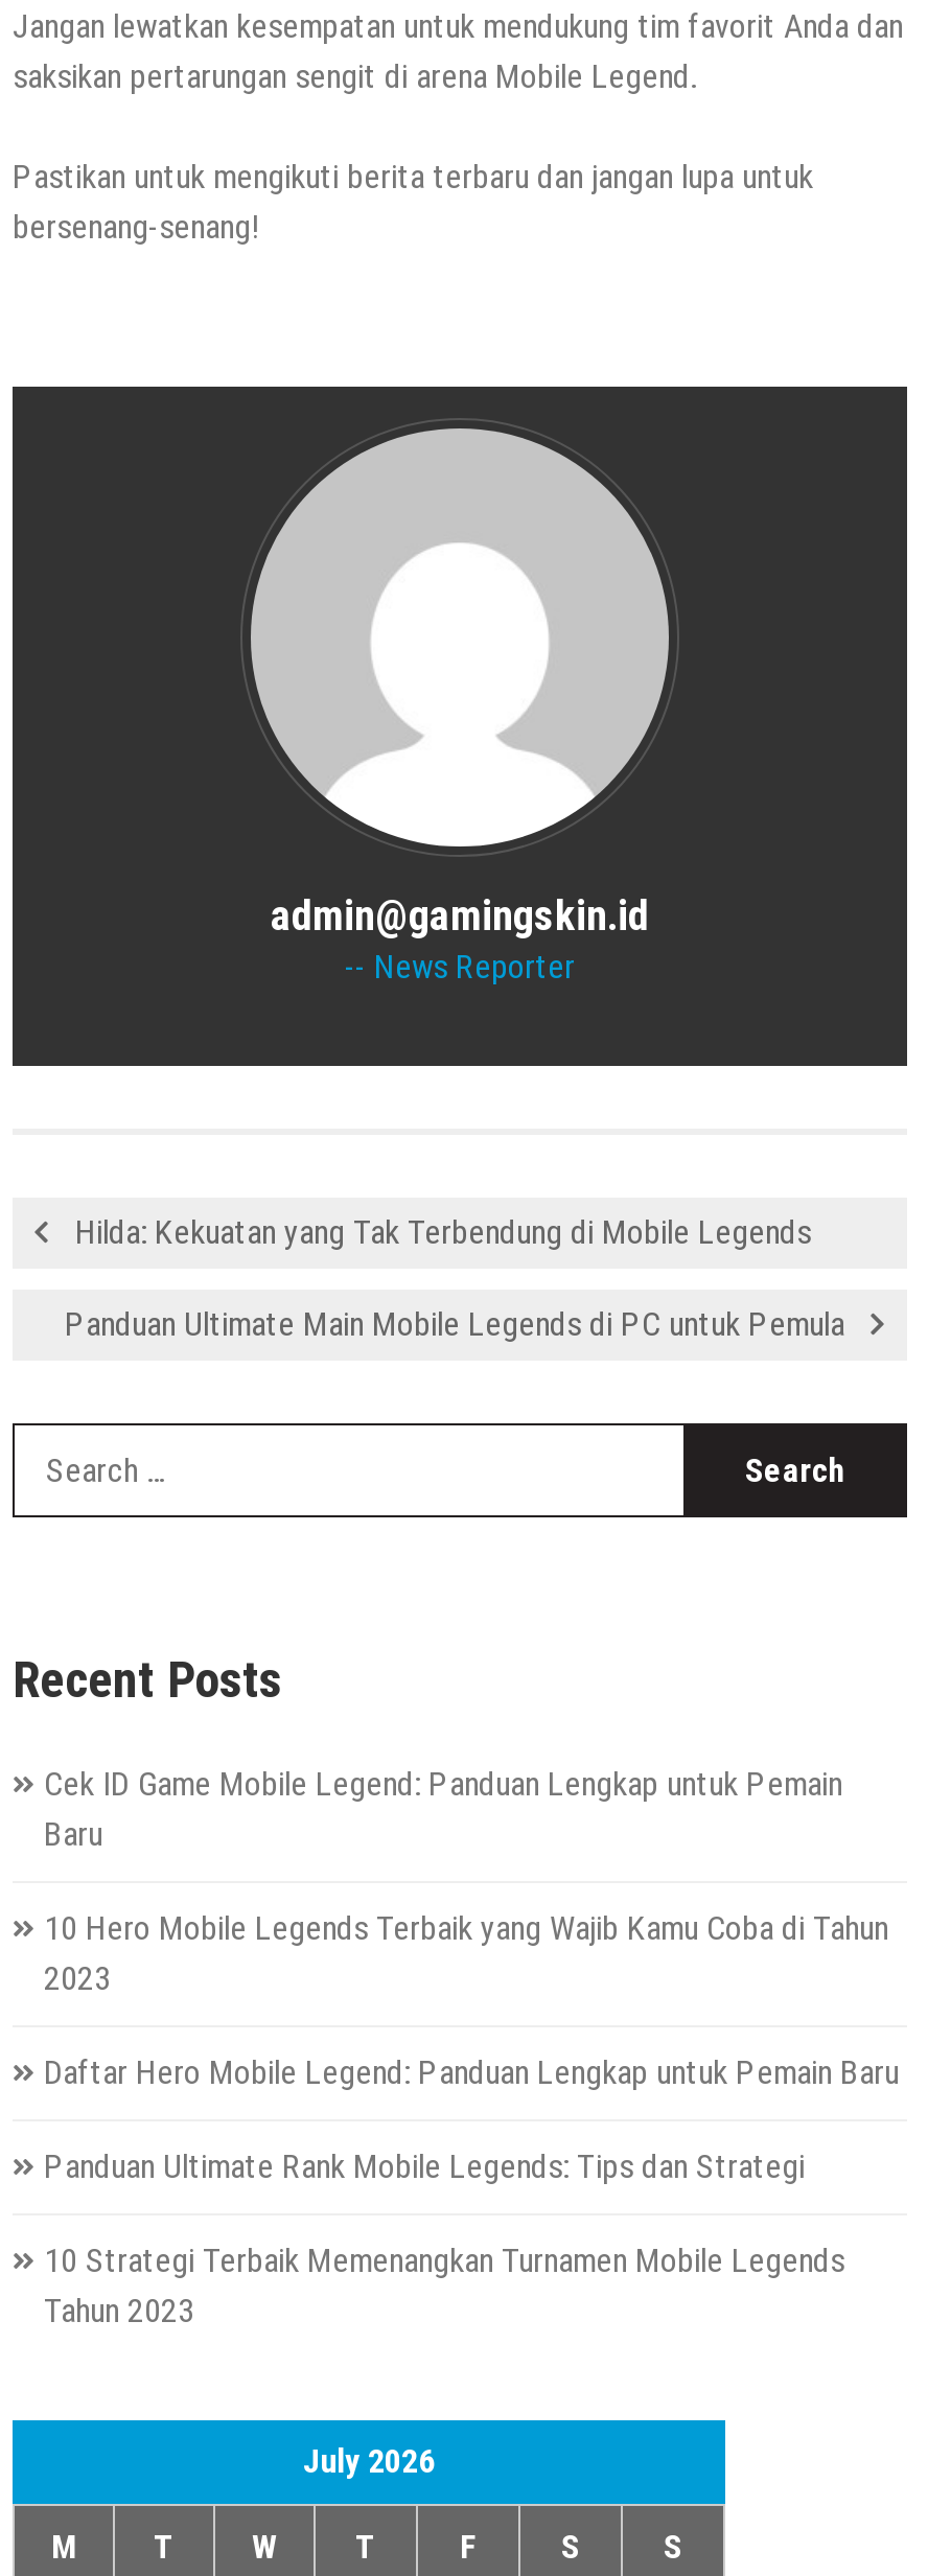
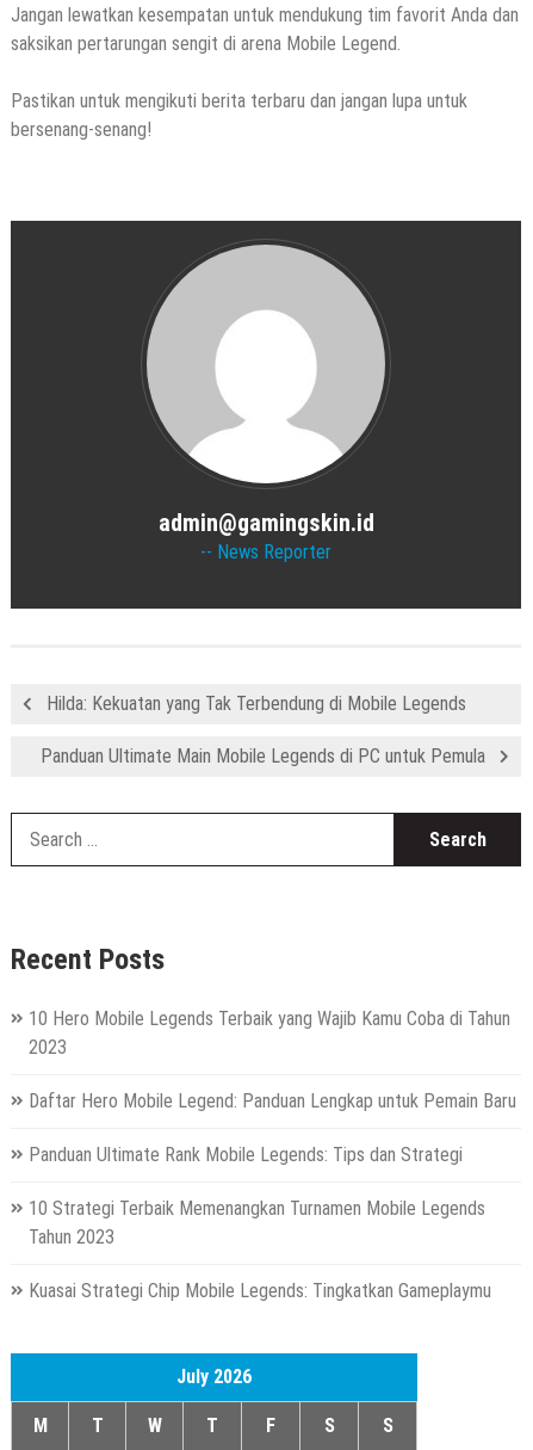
- Cek ID Game Mobile Legend: Panduan Lengkap untuk Pemain
- Baru

moved up: 10 Hero Mobile Legends Terbaik yang Wajib Kamu Coba di Tahun | 2023 | Daftar Hero Mobile Legend: Panduan Lengkap untuk Pemain Baru | Panduan Ultimate Rank Mobile Legends: Tips dan Strategi | 10 Strategi Terbaik Memenangkan Turnamen Mobile Legends | Tahun 2023

+ Kuasai Strategi Chip Mobile Legends: Tingkatkan Gameplaymu
